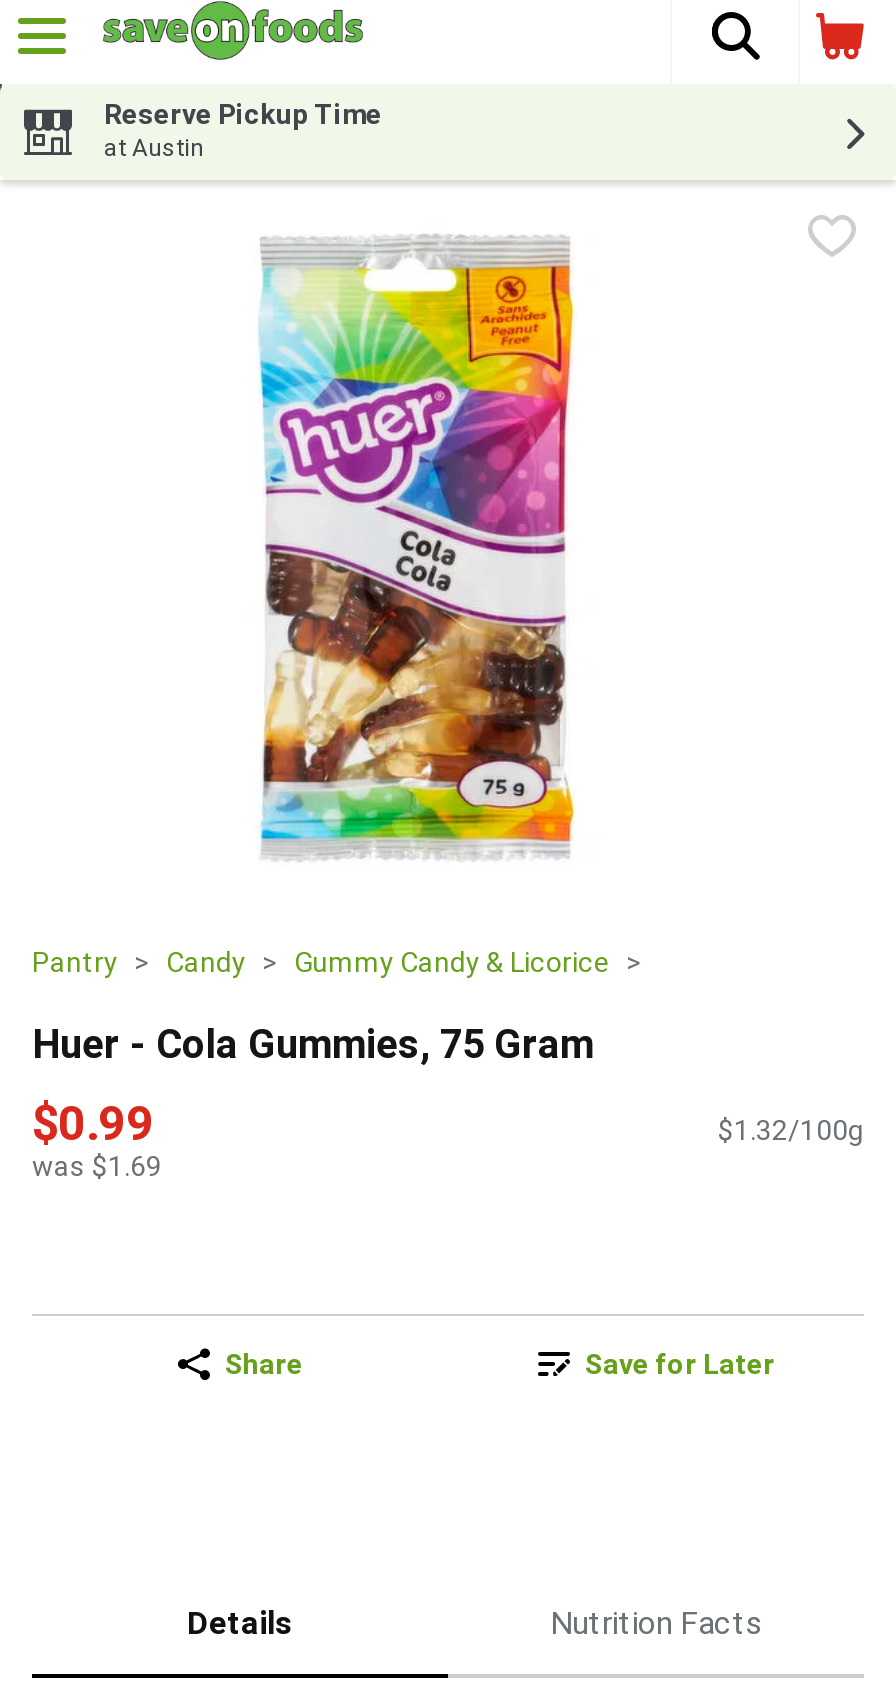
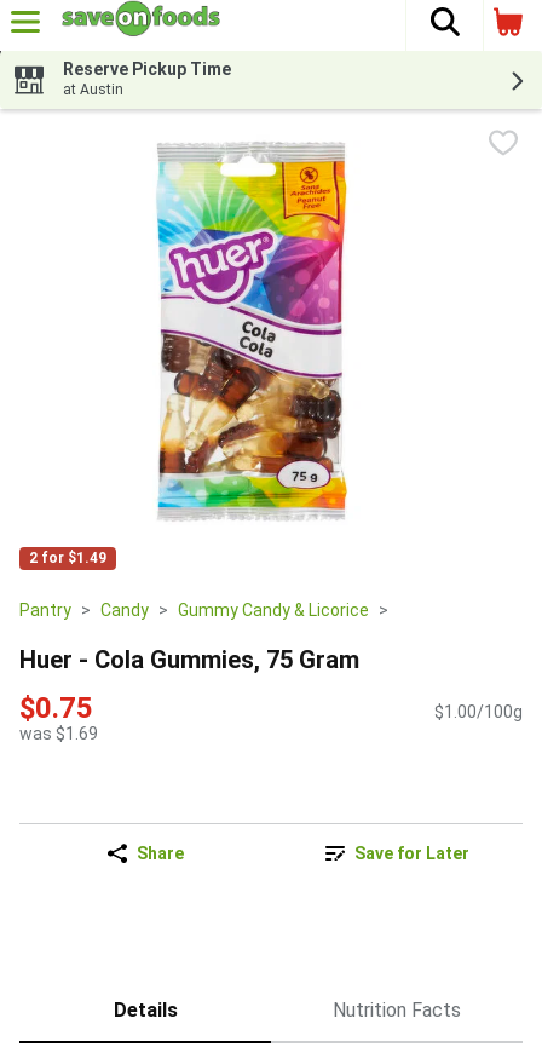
+ 2 for $1.49

- $0.99
+ $0.75

- $1.32/100g
+ $1.00/100g
